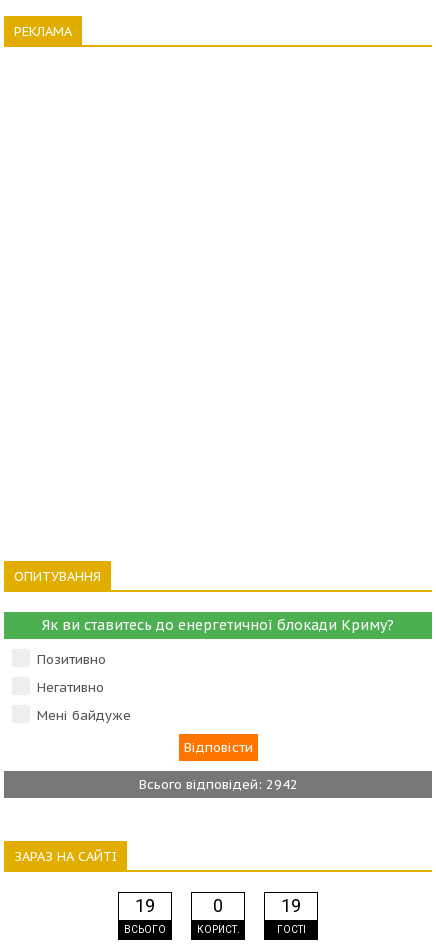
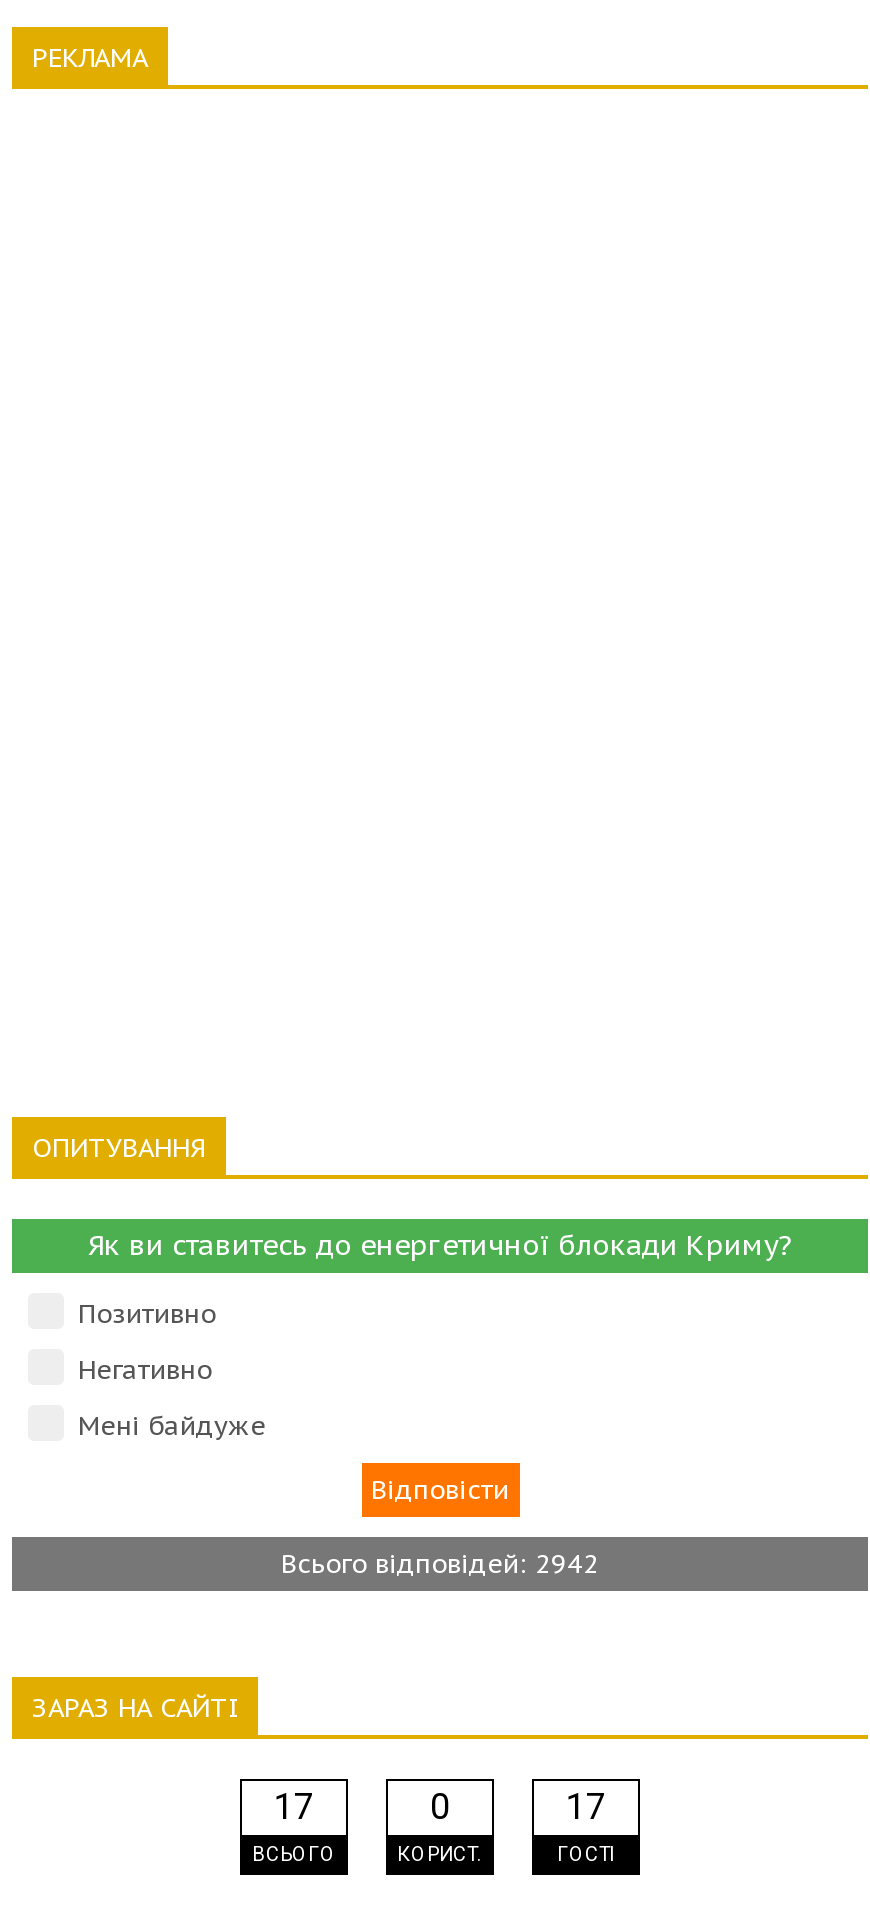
- 19
+ 17

- 19
+ 17
